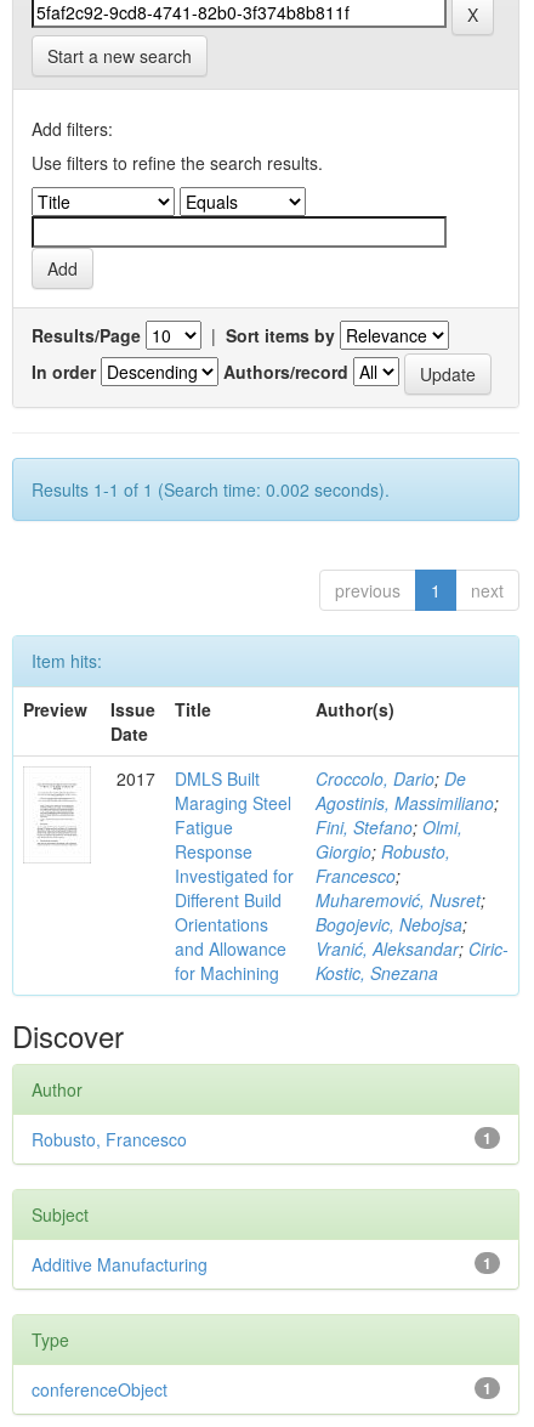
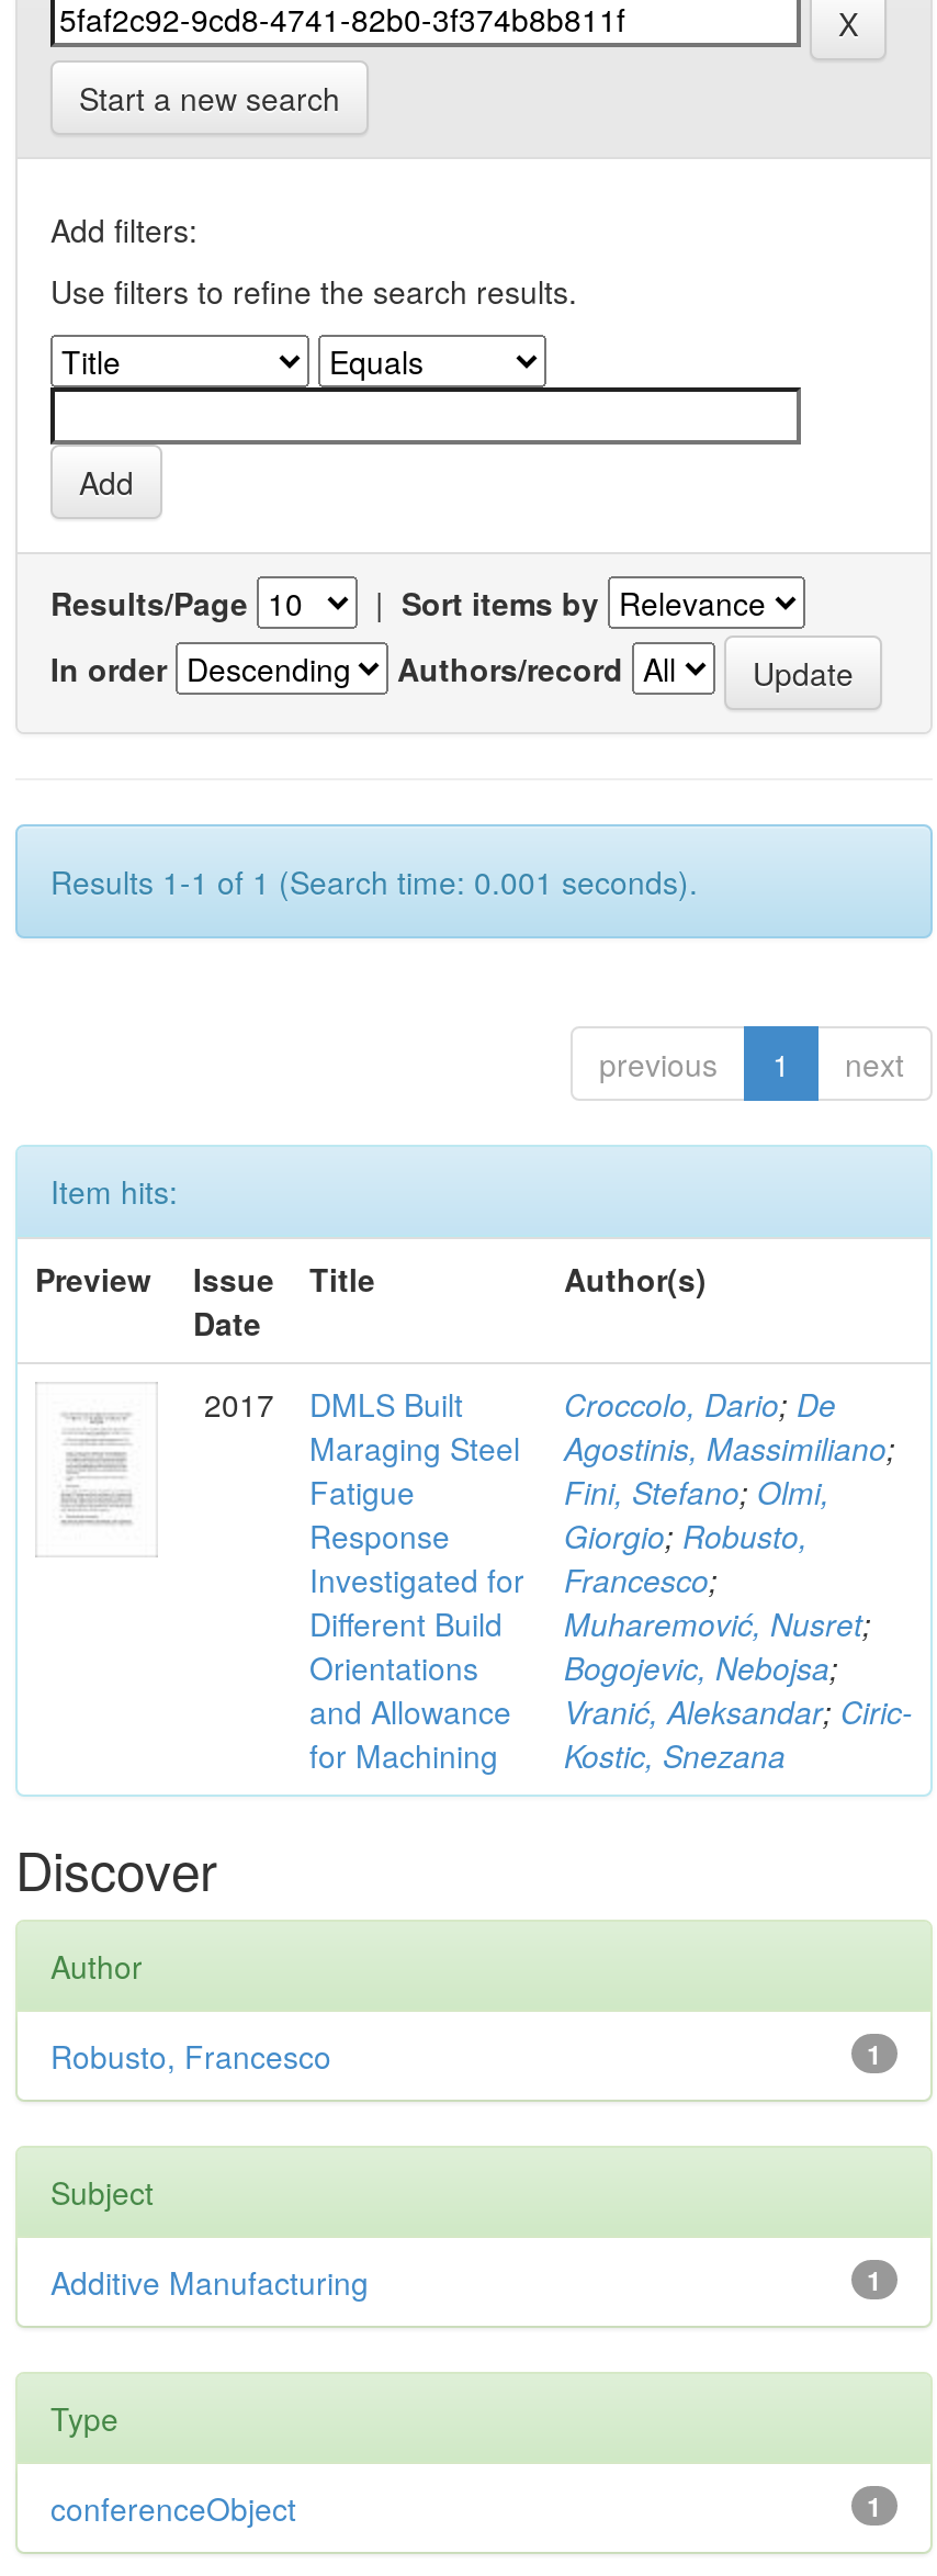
- Results 1-1 of 1 (Search time: 0.002 seconds).
+ Results 1-1 of 1 (Search time: 0.001 seconds).
